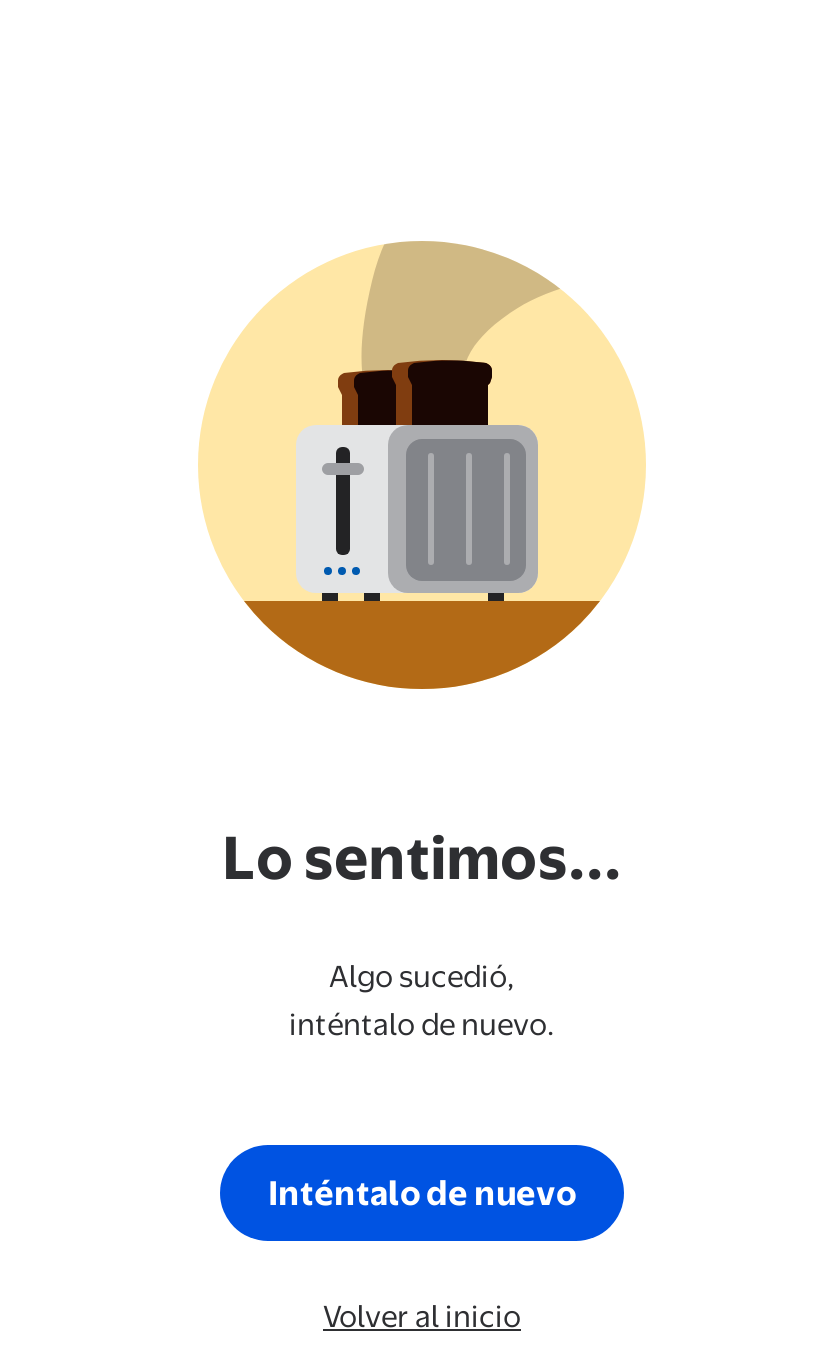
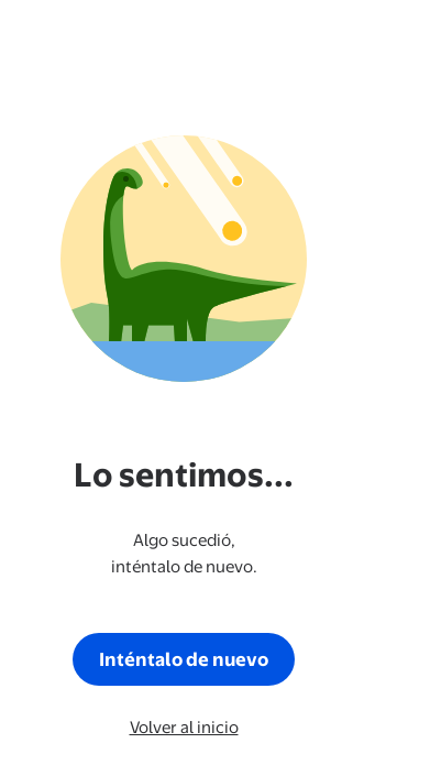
- [image]
+ [image]
